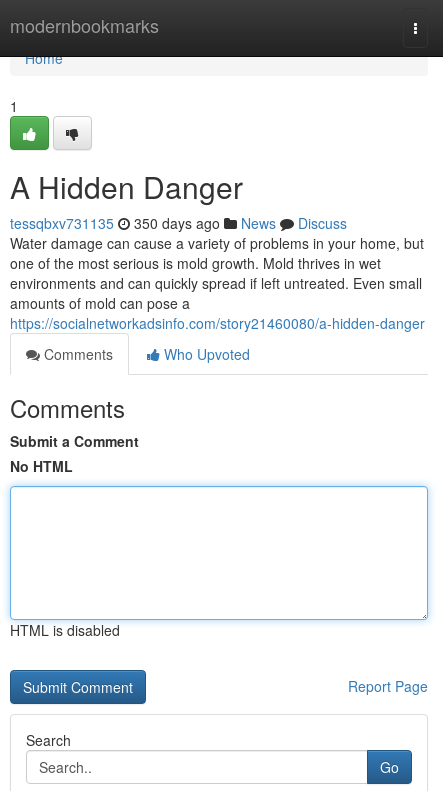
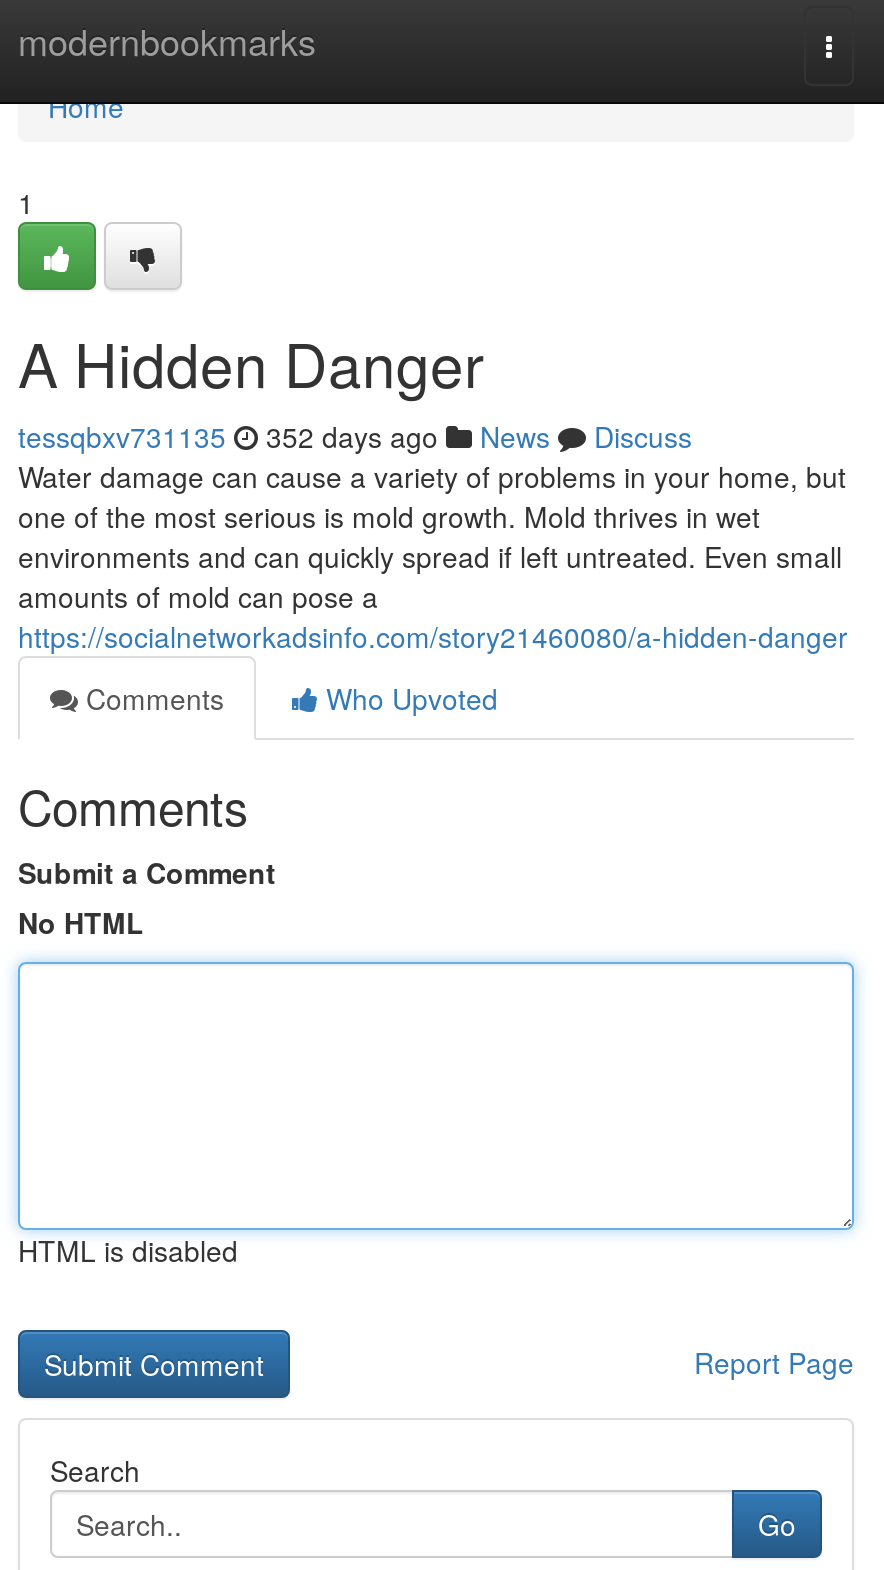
- tessqbxv731135 350 days ago News Discuss
+ tessqbxv731135 352 days ago News Discuss
